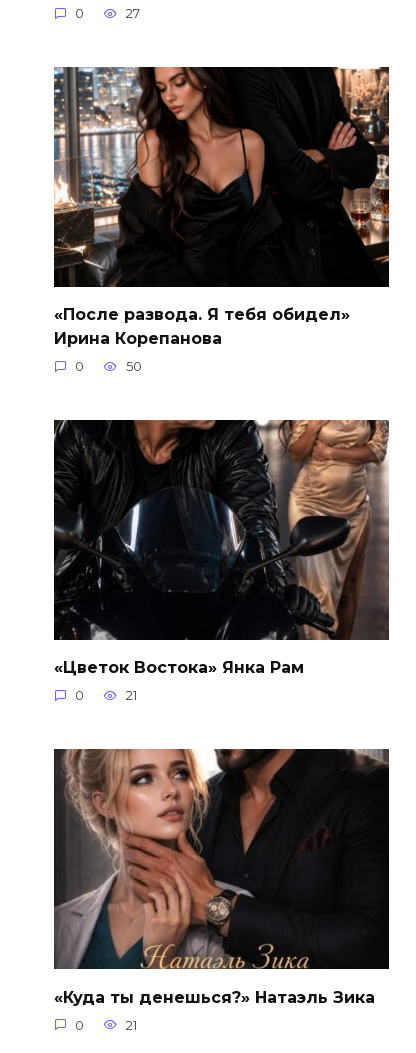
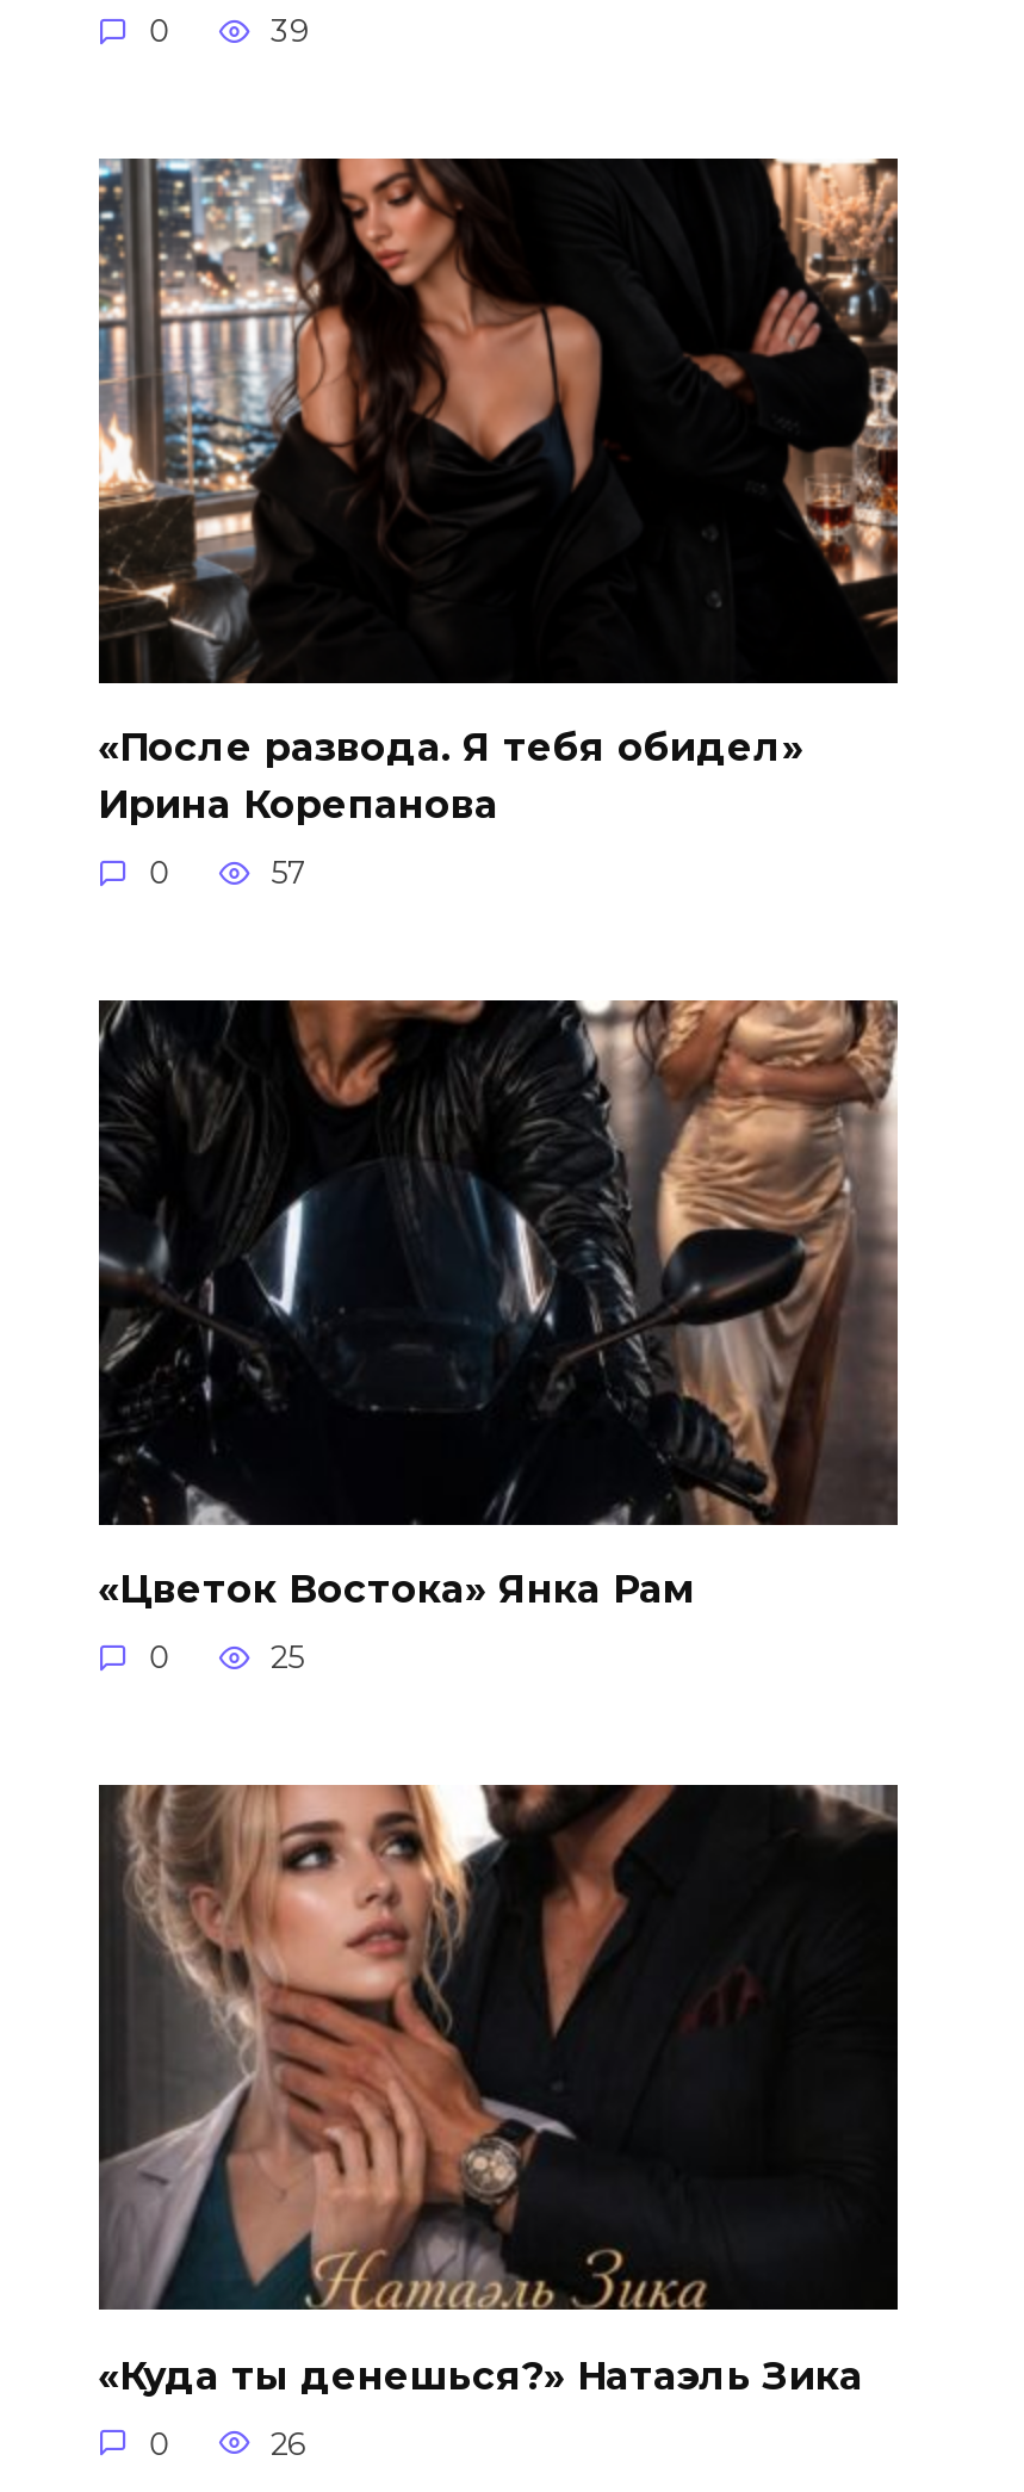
- 27
+ 39

- 50
+ 57

- 21
+ 25

- 21
+ 26
